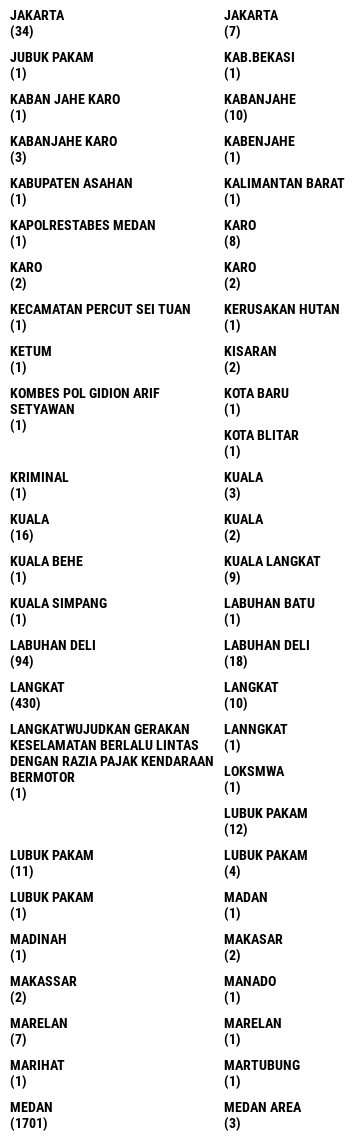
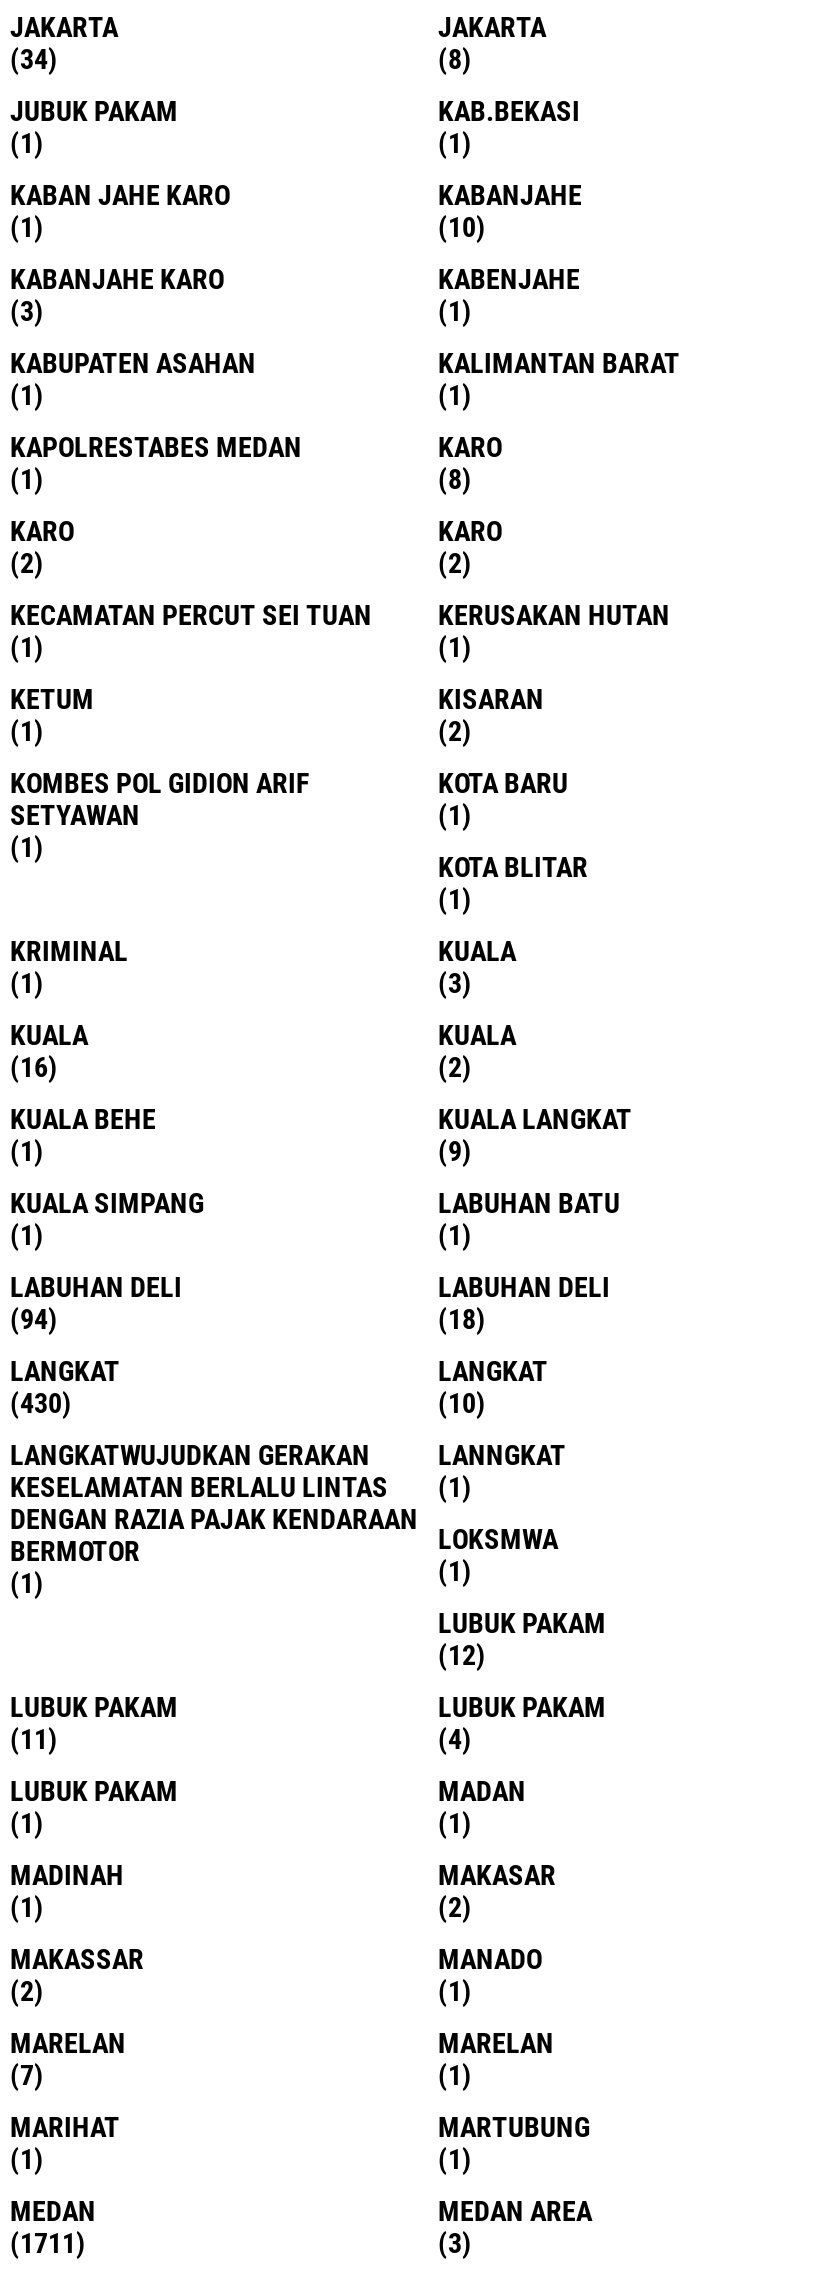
- (7)
+ (8)

- (1701)
+ (1711)
